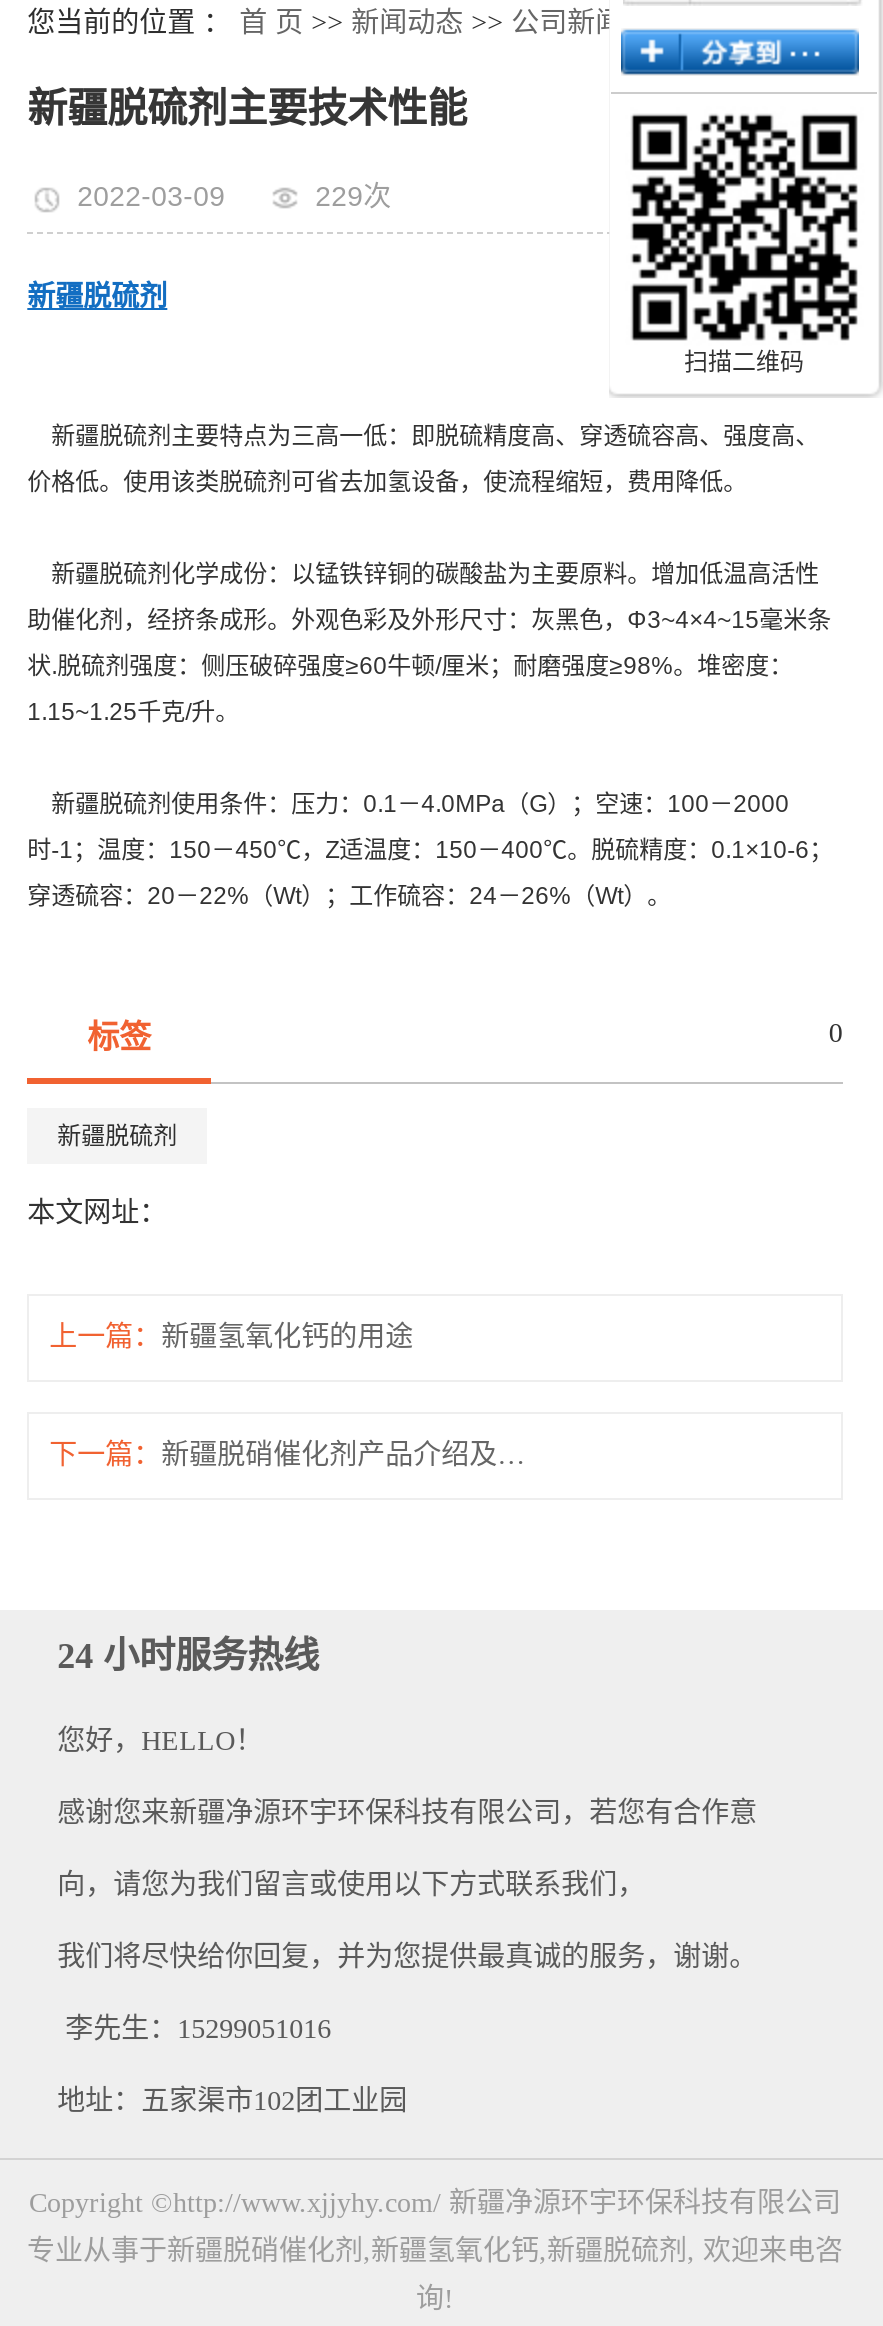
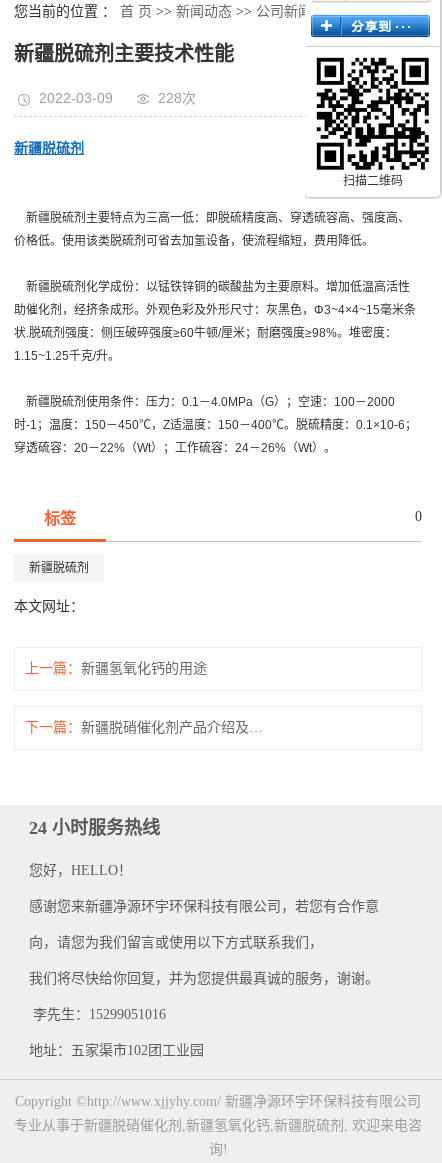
- 229次
+ 228次
